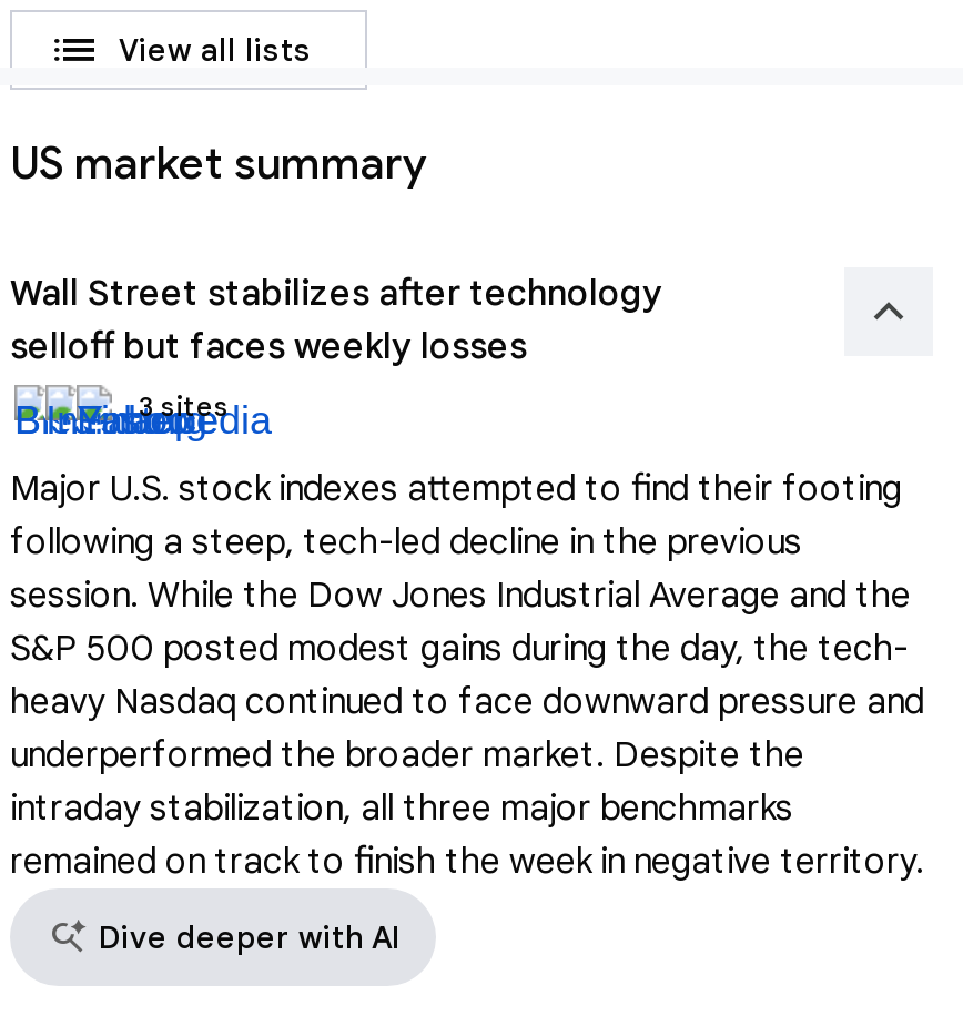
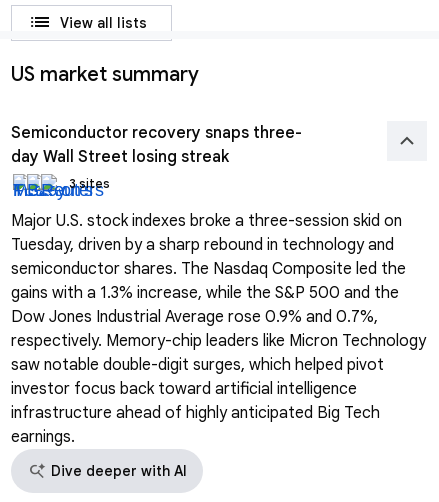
- Wall Street stabilizes after technology
- selloff but faces weekly losses
+ Semiconductor recovery snaps three-
+ day Wall Street losing streak

- Major U.S. stock indexes attempted to find their footing
- following a steep, tech-led decline in the previous
- session. While the Dow Jones Industrial Average and the
- S&P 500 posted modest gains during the day, the tech-
- heavy Nasdaq continued to face downward pressure and
- underperformed the broader market. Despite the
- intraday stabilization, all three major benchmarks
- remained on track to finish the week in negative territory.
+ Major U.S. stock indexes broke a three-session skid on
+ Tuesday, driven by a sharp rebound in technology and
+ semiconductor shares. The Nasdaq Composite led the
+ gains with a 1.3% increase, while the S&P 500 and the
+ Dow Jones Industrial Average rose 0.9% and 0.7%,
+ respectively. Memory-chip leaders like Micron Technology
+ saw notable double-digit surges, which helped pivot
+ investor focus back toward artificial intelligence
+ infrastructure ahead of highly anticipated Big Tech
+ earnings.
